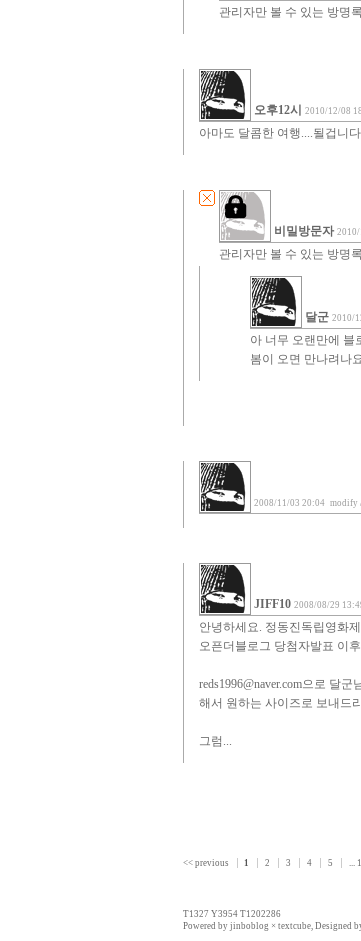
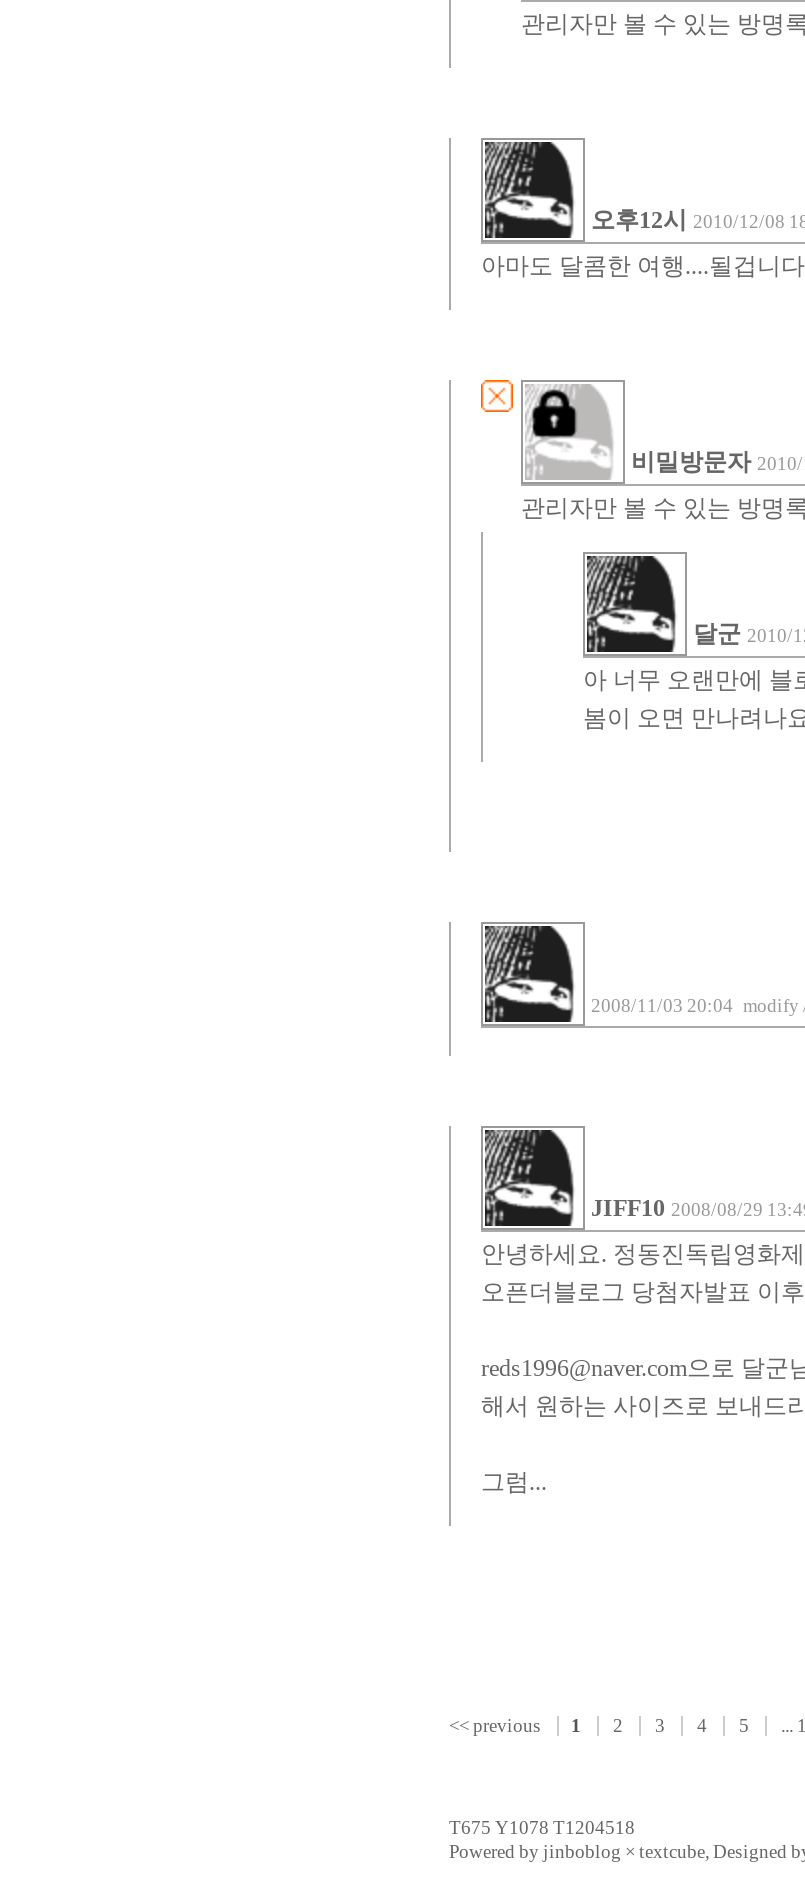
- T1327 Y3954 T1202286
+ T675 Y1078 T1204518
